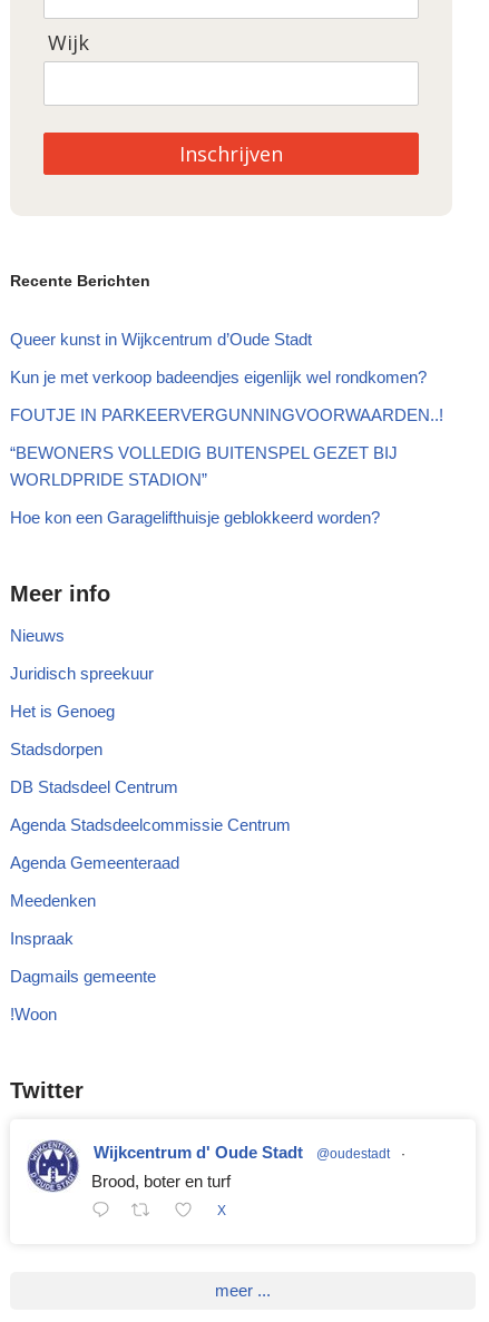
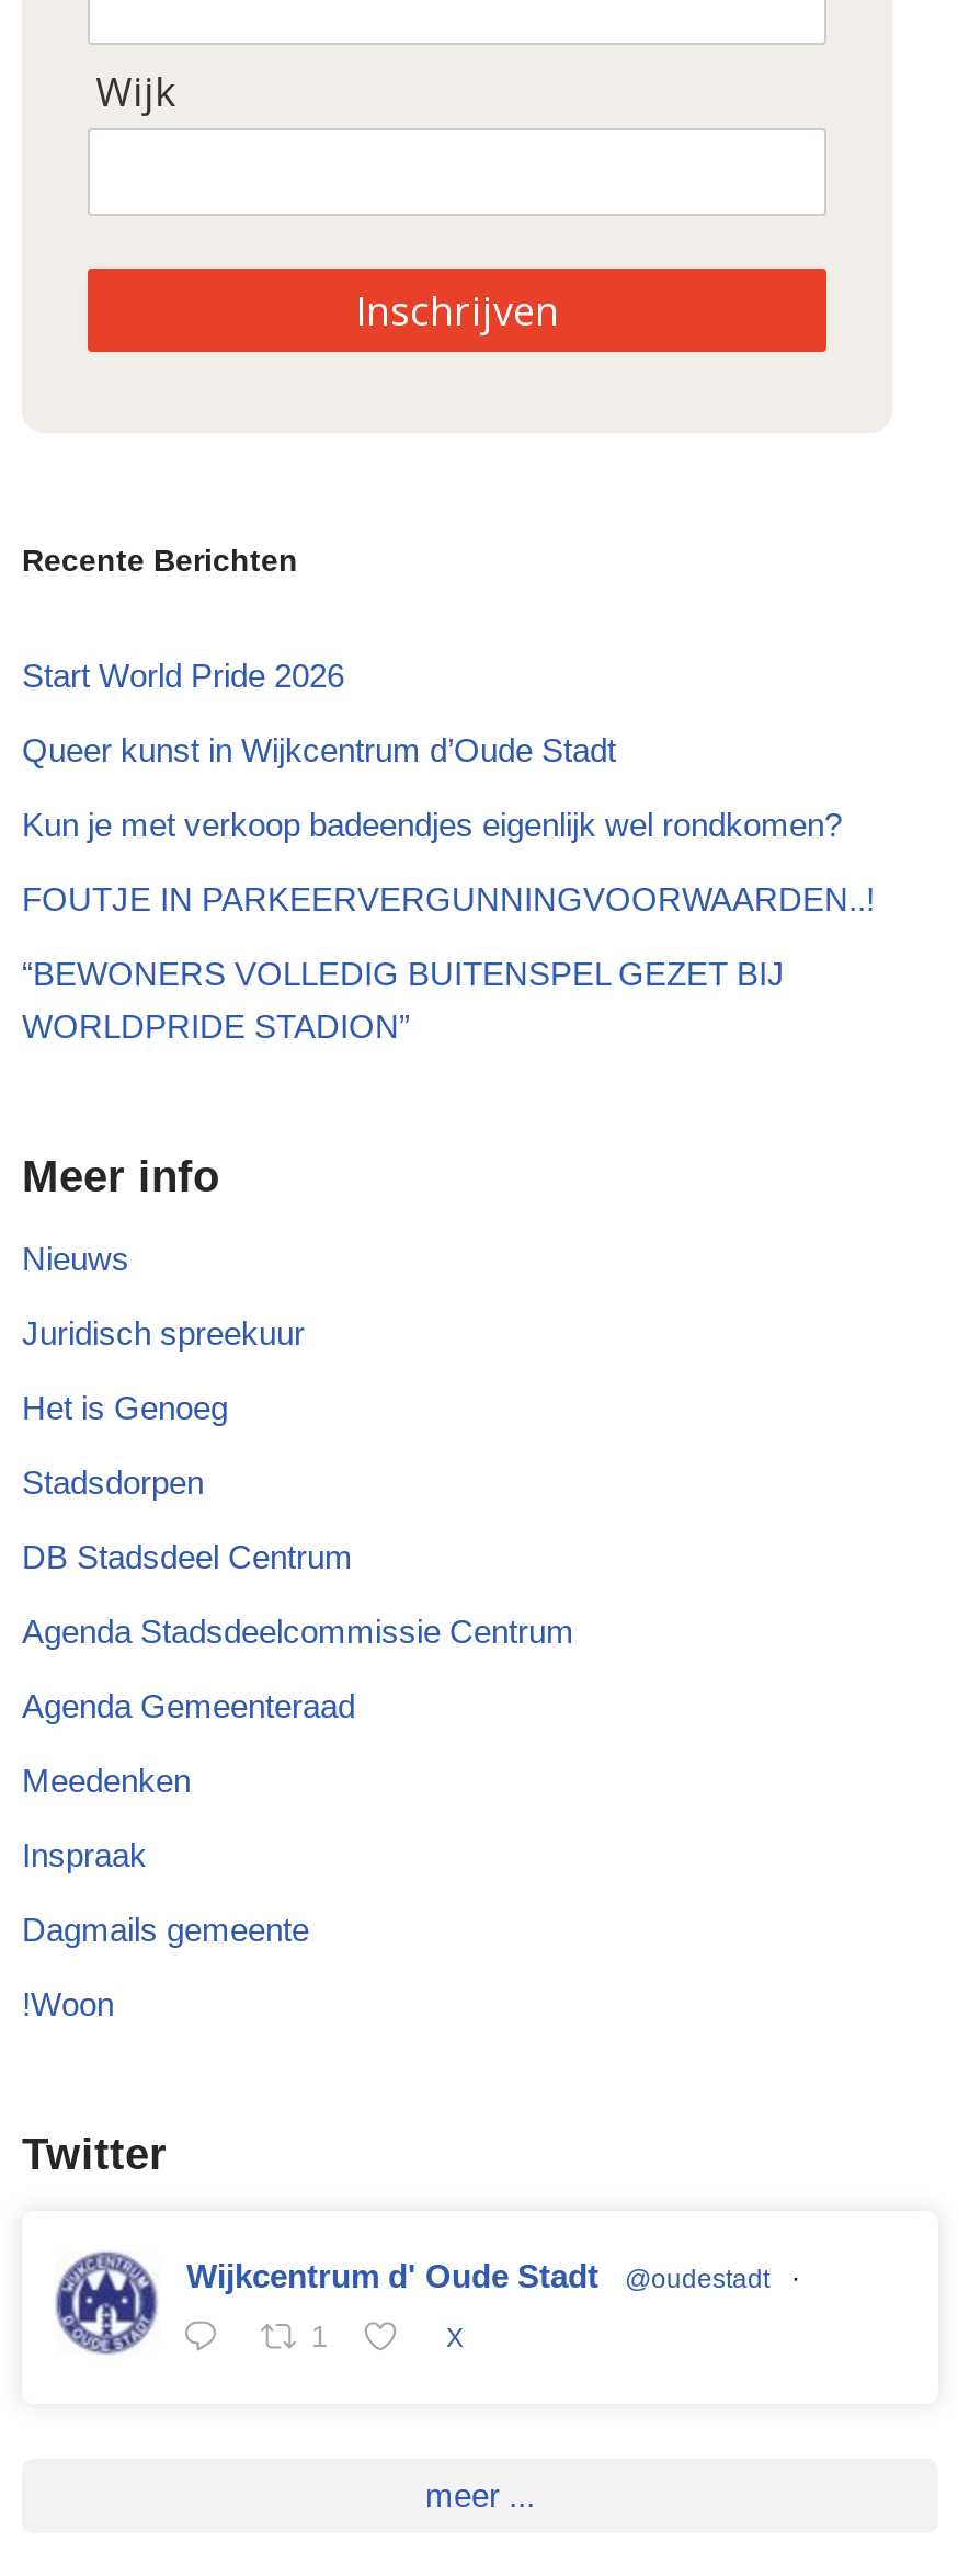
+ Start World Pride 2026

moved down: Queer kunst in Wijkcentrum d’Oude Stadt | Kun je met verkoop badeendjes eigenlijk wel rondkomen? | FOUTJE IN PARKEERVERGUNNINGVOORWAARDEN..! | “BEWONERS VOLLEDIG BUITENSPEL GEZET BIJ | WORLDPRIDE STADION”

- Hoe kon een Garagelifthuisje geblokkeerd worden?

- Brood, boter en turf
+ 1
